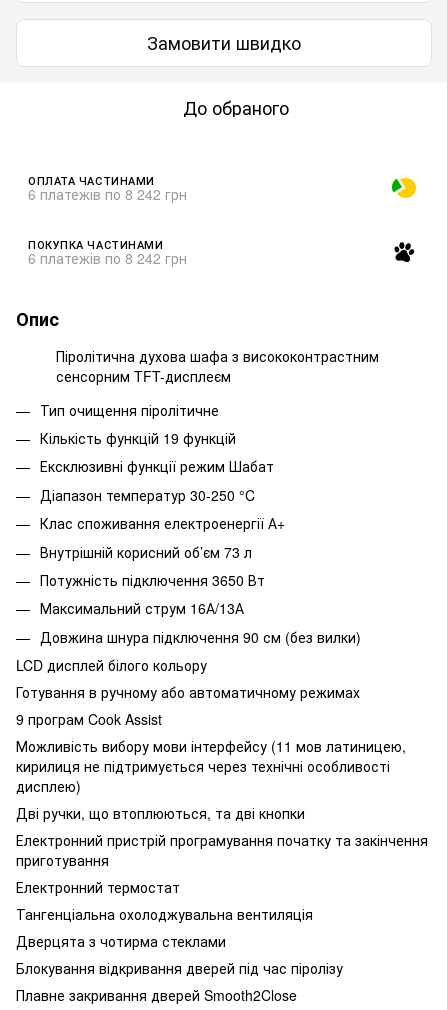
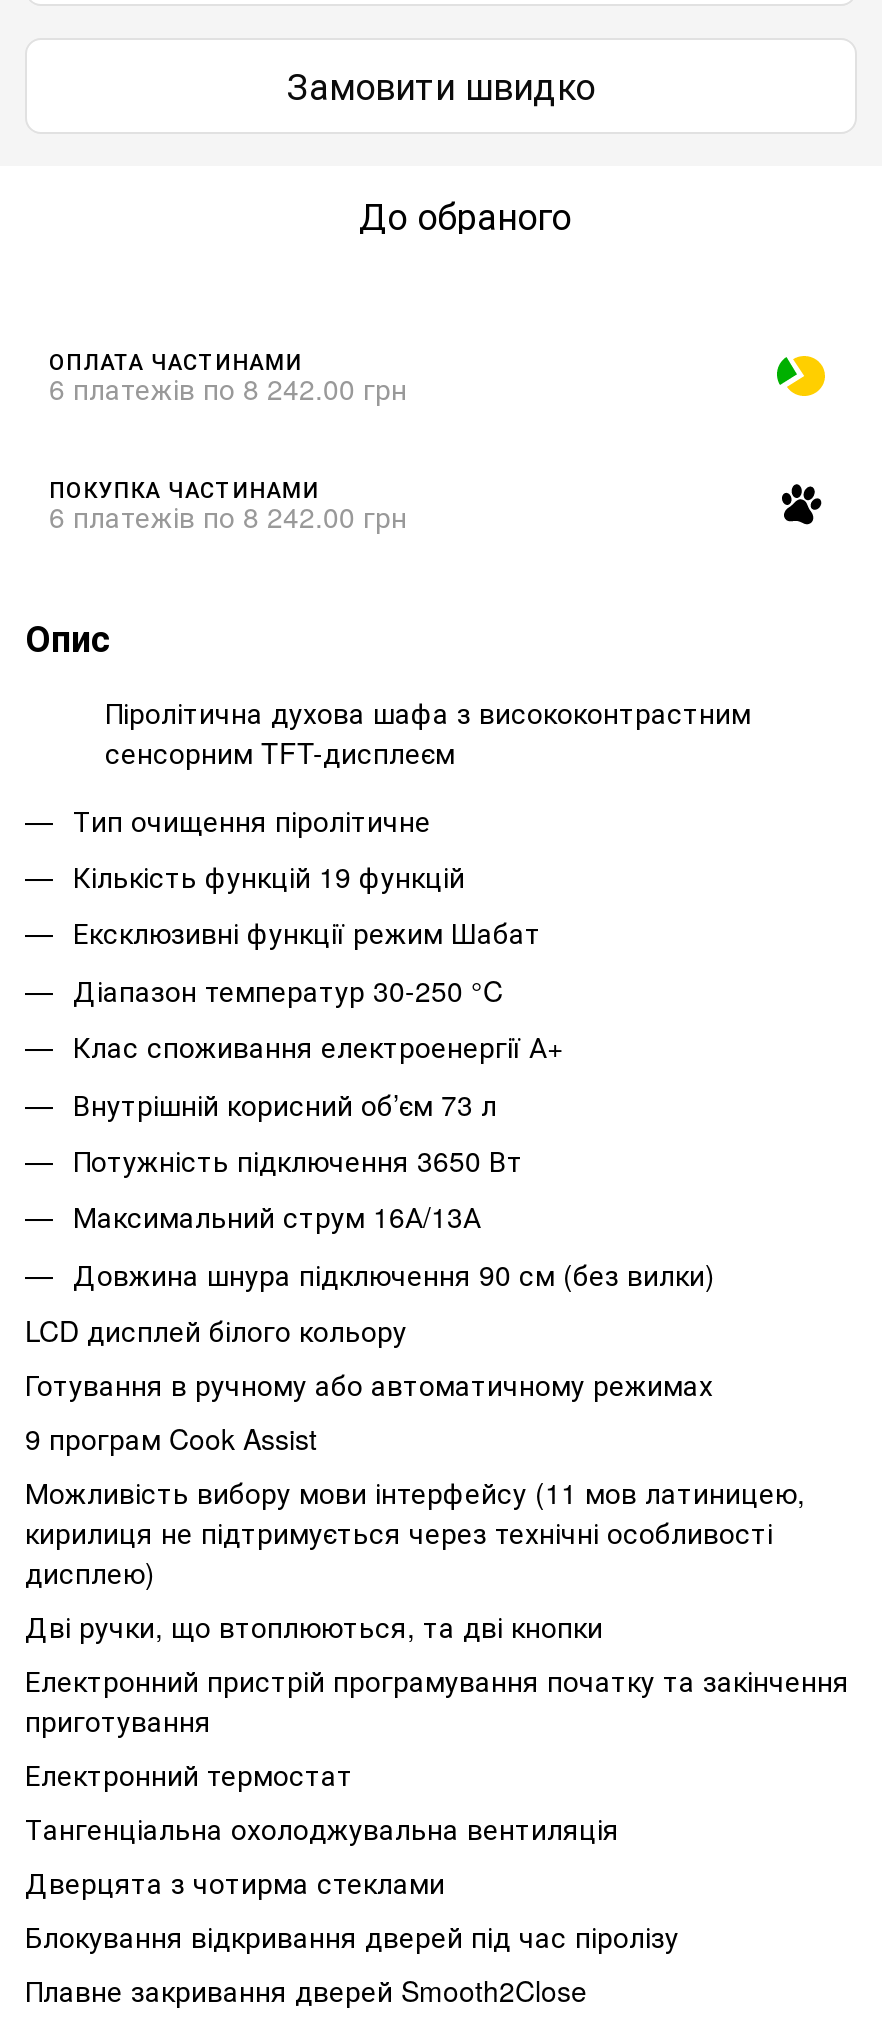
- 6 платежів по 8 242 грн
+ 6 платежів по 8 242.00 грн

- 6 платежів по 8 242 грн
+ 6 платежів по 8 242.00 грн
